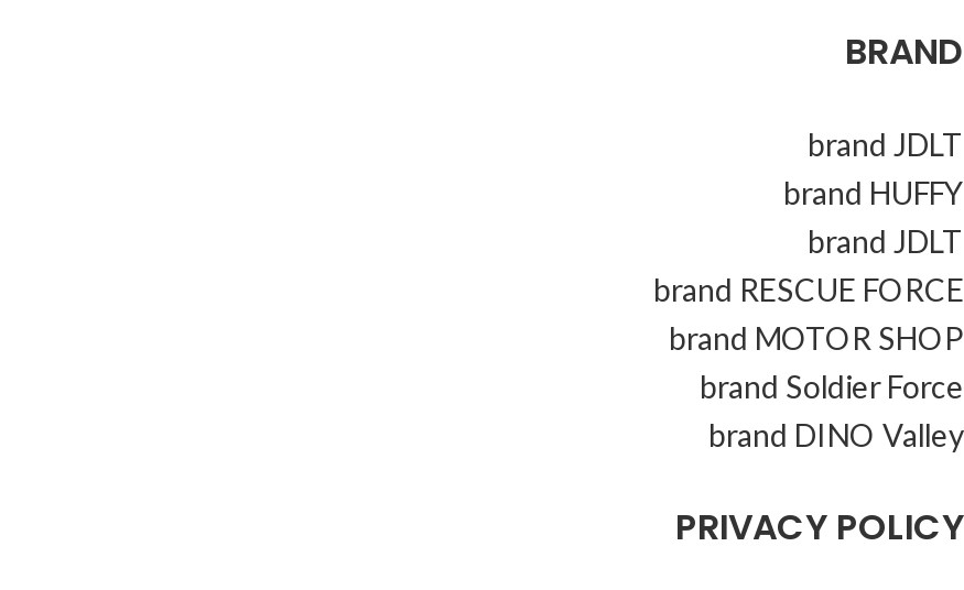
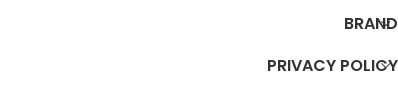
- brand JDLT
- brand HUFFY
- brand JDLT
- brand RESCUE FORCE
- brand MOTOR SHOP
- brand Soldier Force
- brand DINO Valley
